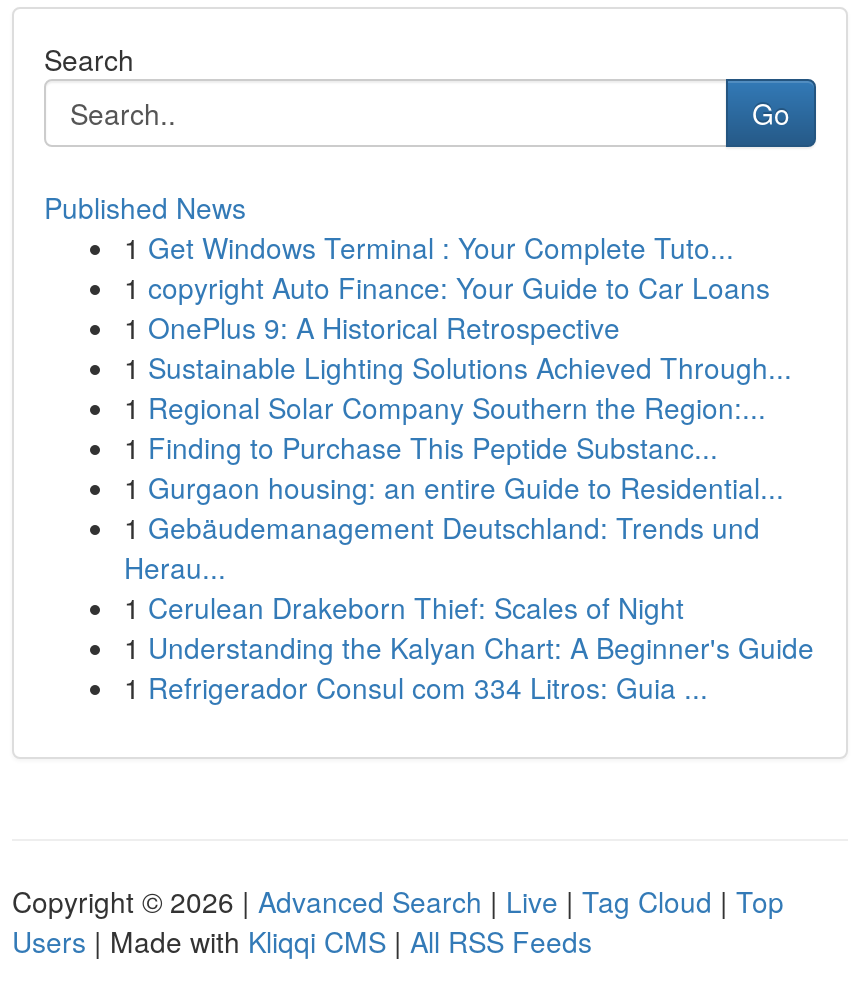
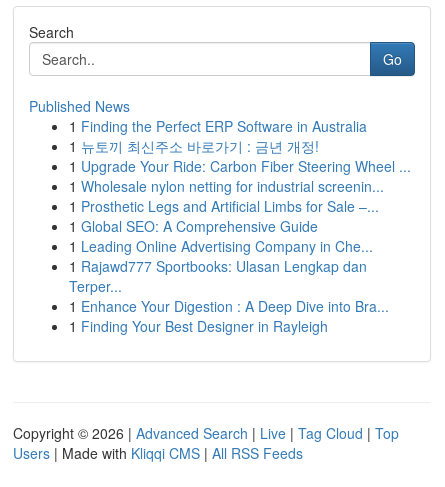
- 1 Get Windows Terminal : Your Complete Tuto...
- 1 copyright Auto Finance: Your Guide to Car Loans
- 1 OnePlus 9: A Historical Retrospective
- 1 Sustainable Lighting Solutions Achieved Through...
- 1 Regional Solar Company Southern the Region:...
- 1 Finding to Purchase This Peptide Substanc...
- 1 Gurgaon housing: an entire Guide to Residential...
- 1 Gebäudemanagement Deutschland: Trends und
- Herau...
- 1 Cerulean Drakeborn Thief: Scales of Night
- 1 Understanding the Kalyan Chart: A Beginner's Guide
- 1 Refrigerador Consul com 334 Litros: Guia ...
+ 1 Finding the Perfect ERP Software in Australia
+ 1 뉴토끼 최신주소 바로가기 : 금년 개정!
+ 1 Upgrade Your Ride: Carbon Fiber Steering Wheel ...
+ 1 Wholesale nylon netting for industrial screenin...
+ 1 Prosthetic Legs and Artificial Limbs for Sale –...
+ 1 Global SEO: A Comprehensive Guide
+ 1 Leading Online Advertising Company in Che...
+ 1 Rajawd777 Sportbooks: Ulasan Lengkap dan
+ Terper...
+ 1 Enhance Your Digestion : A Deep Dive into Bra...
+ 1 Finding Your Best Designer in Rayleigh
